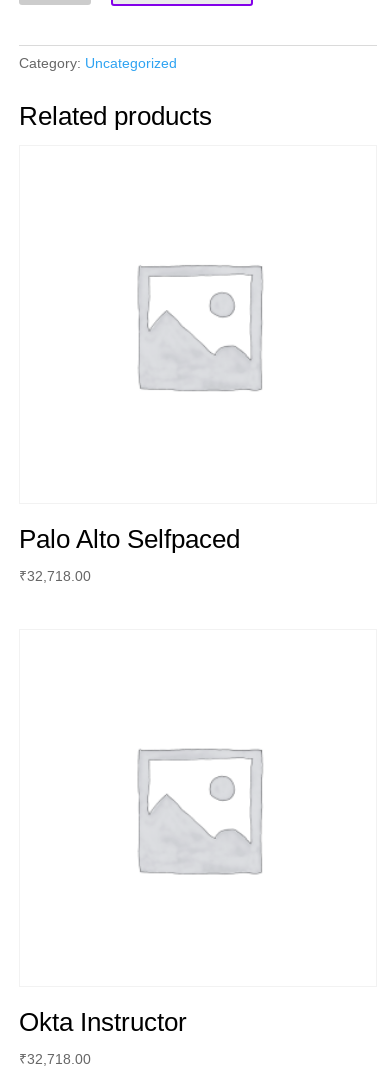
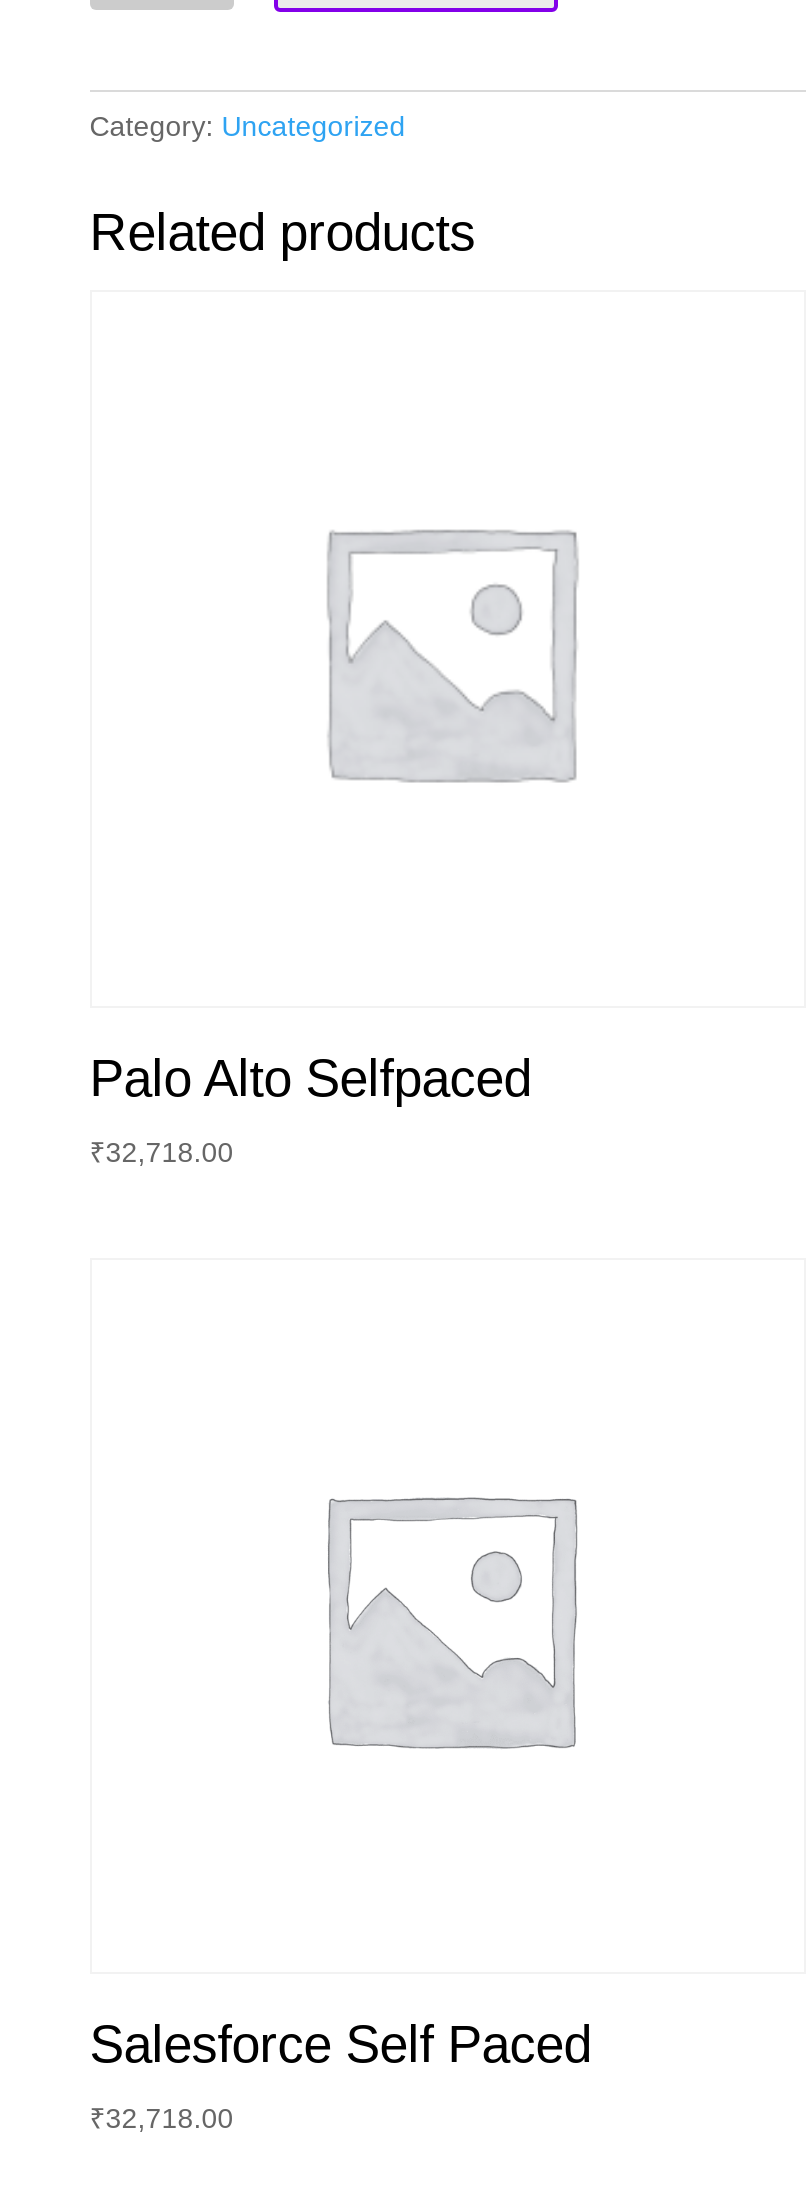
- Okta Instructor
+ Salesforce Self Paced
